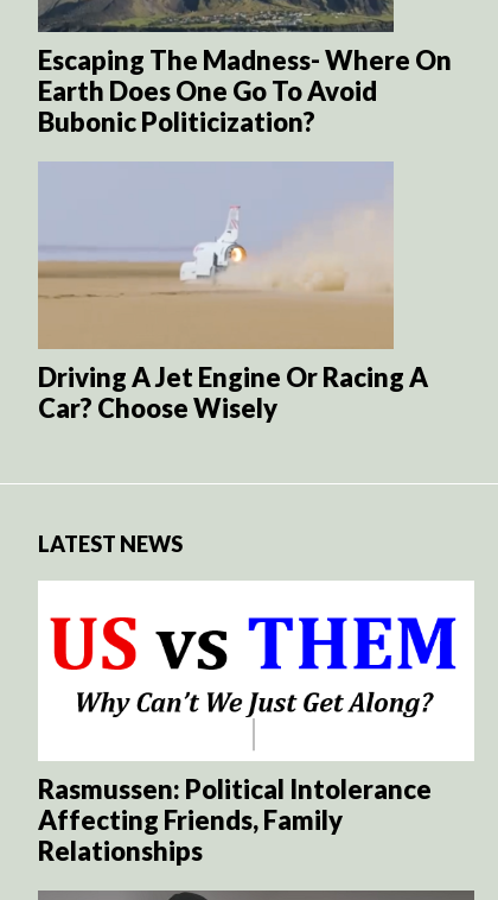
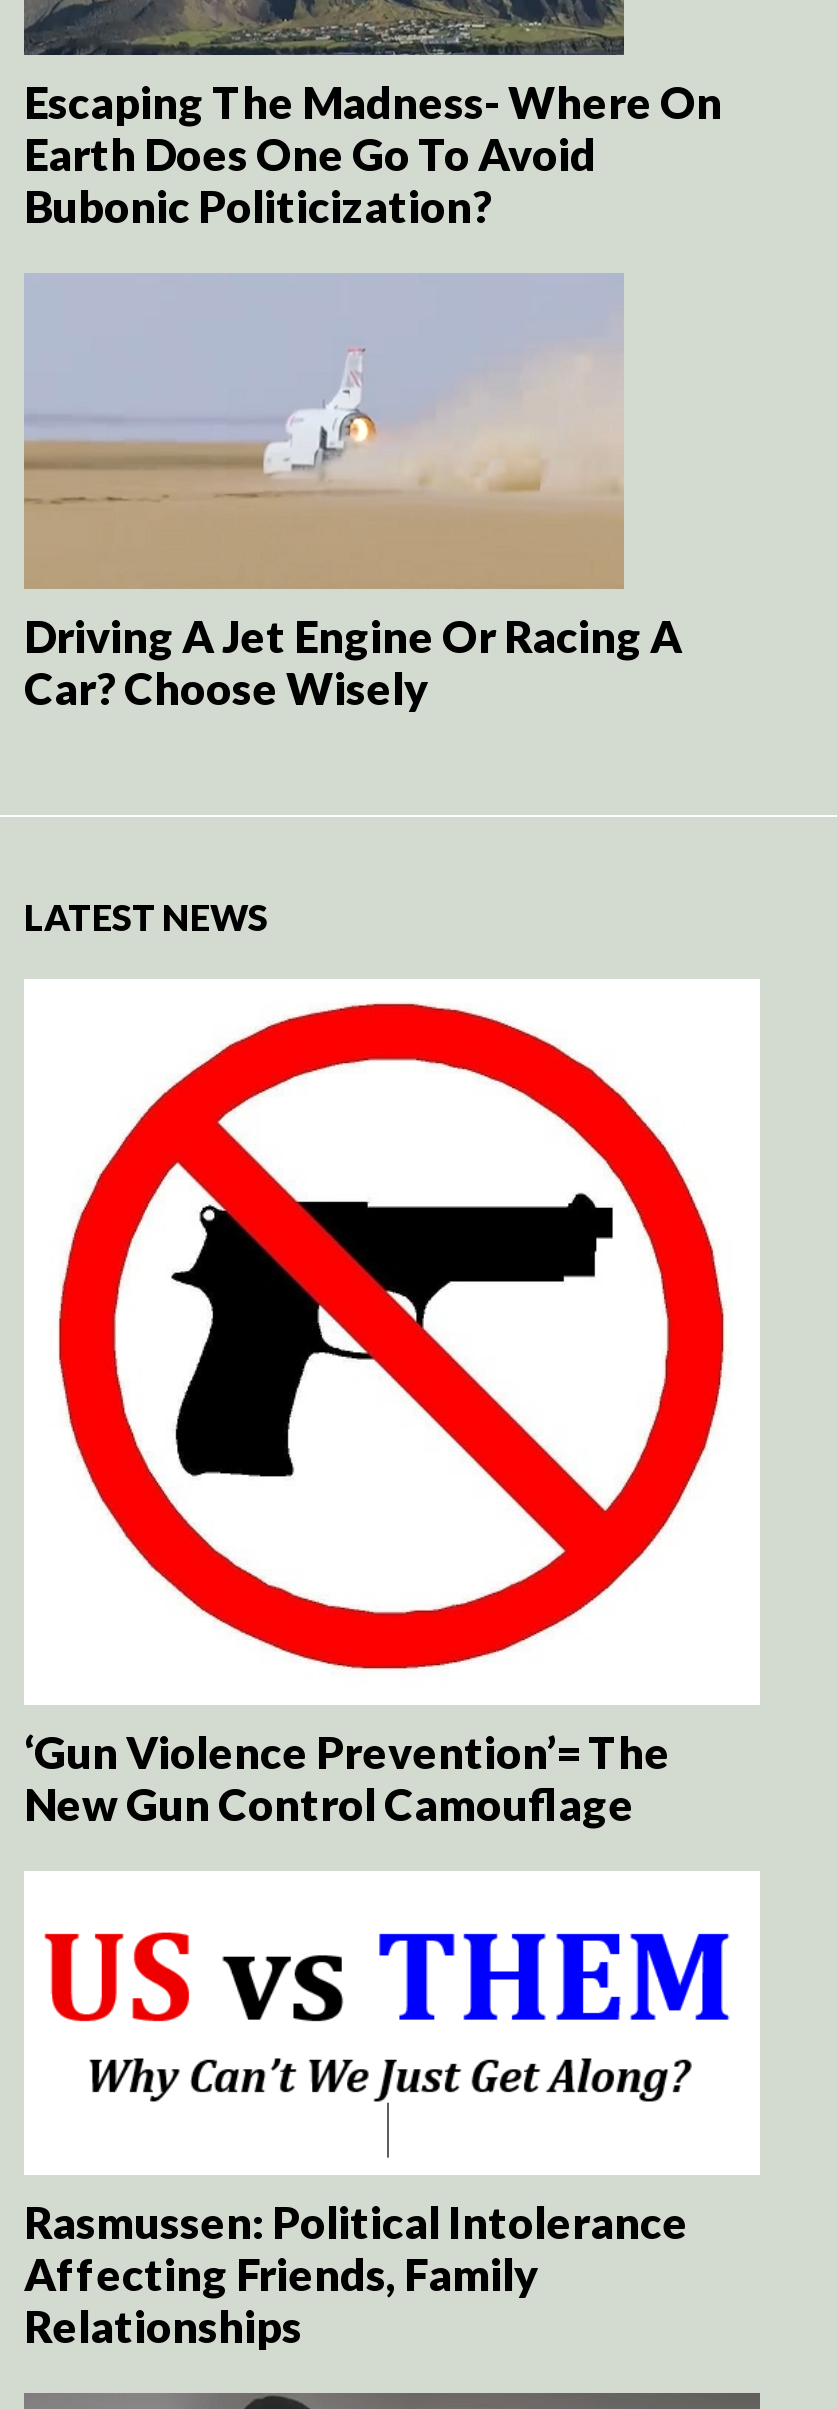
+ [image]
+ ‘Gun Violence Prevention’= The
+ New Gun Control Camouflage
